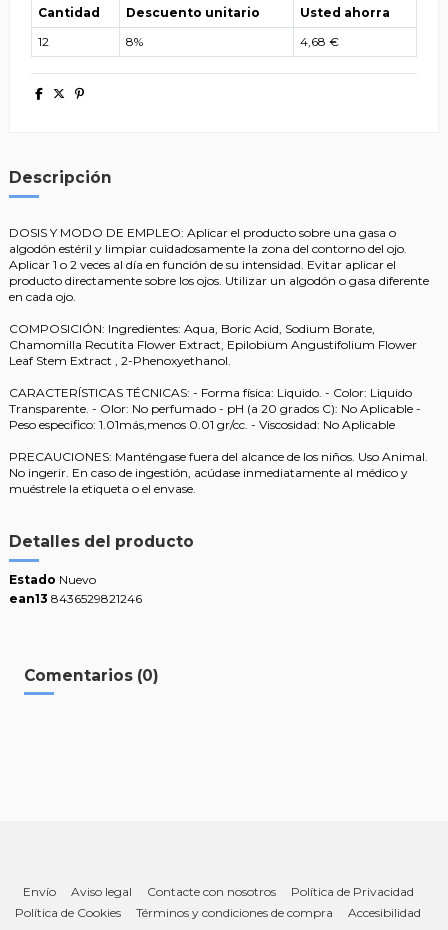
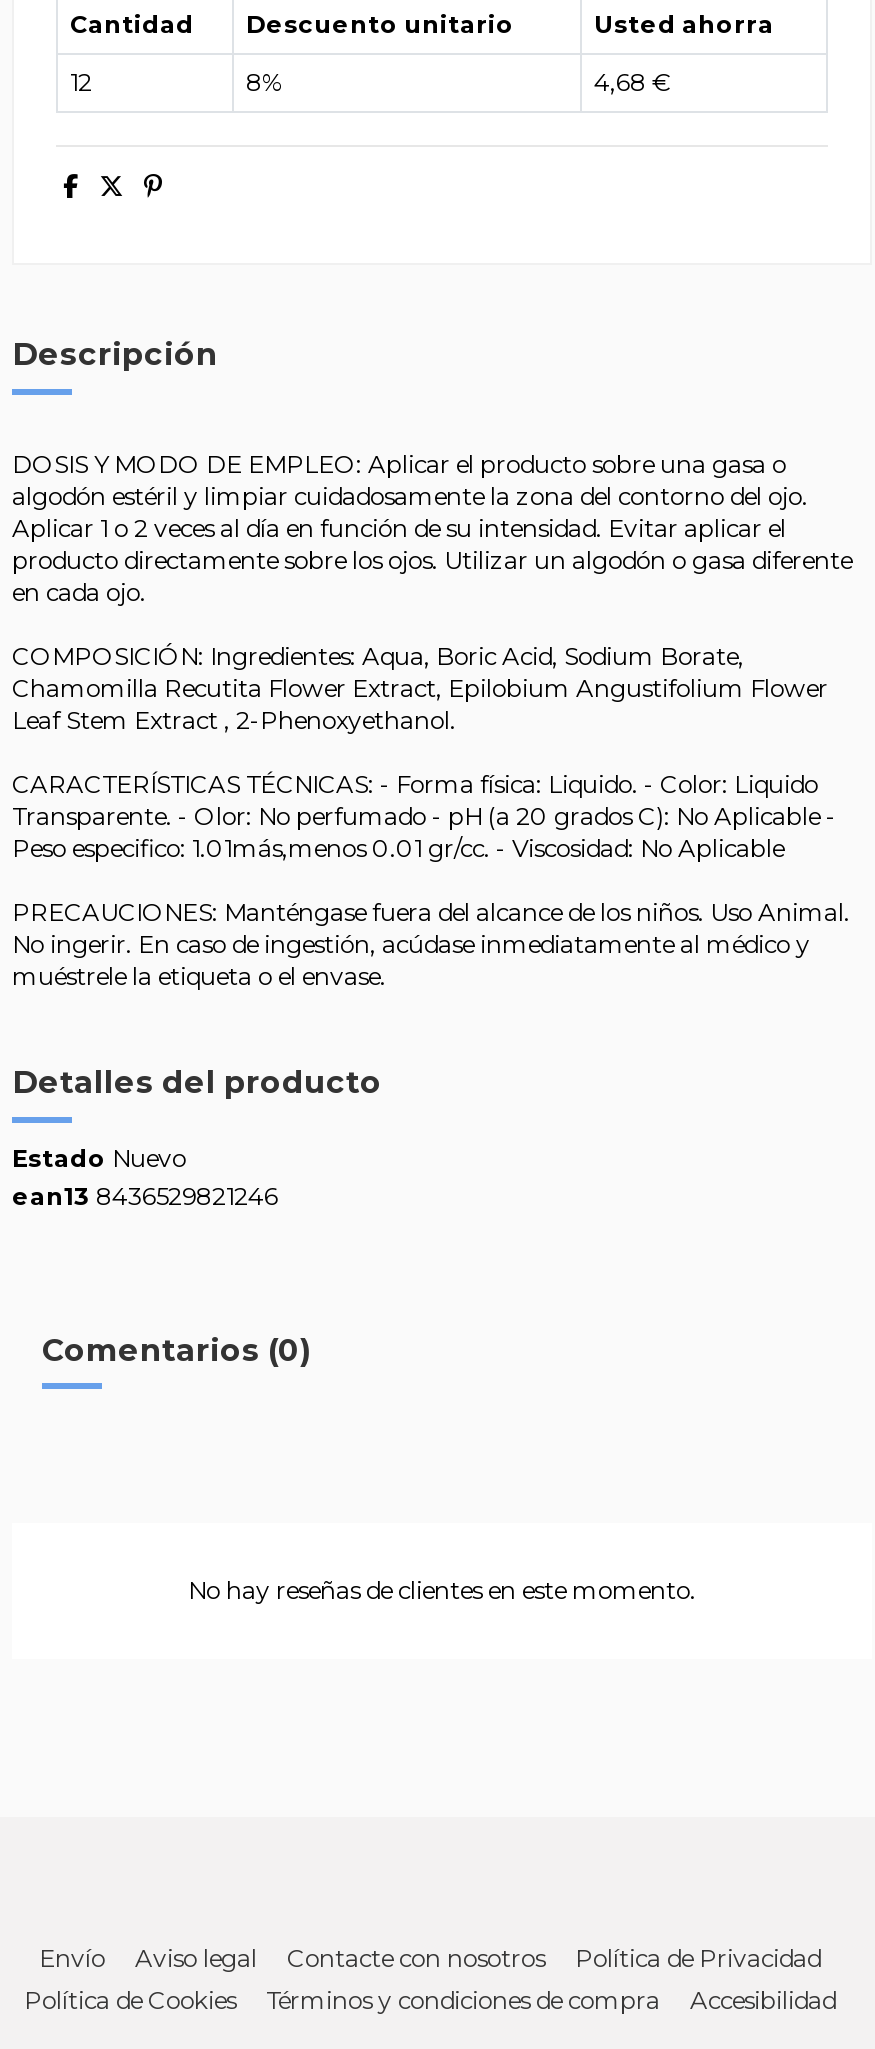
+ No hay reseñas de clientes en este momento.
